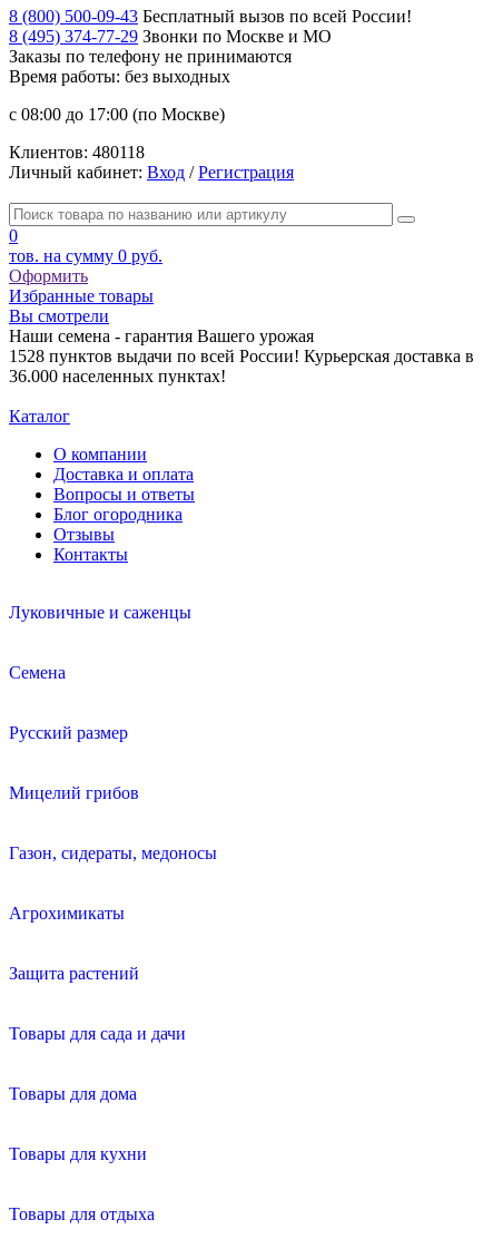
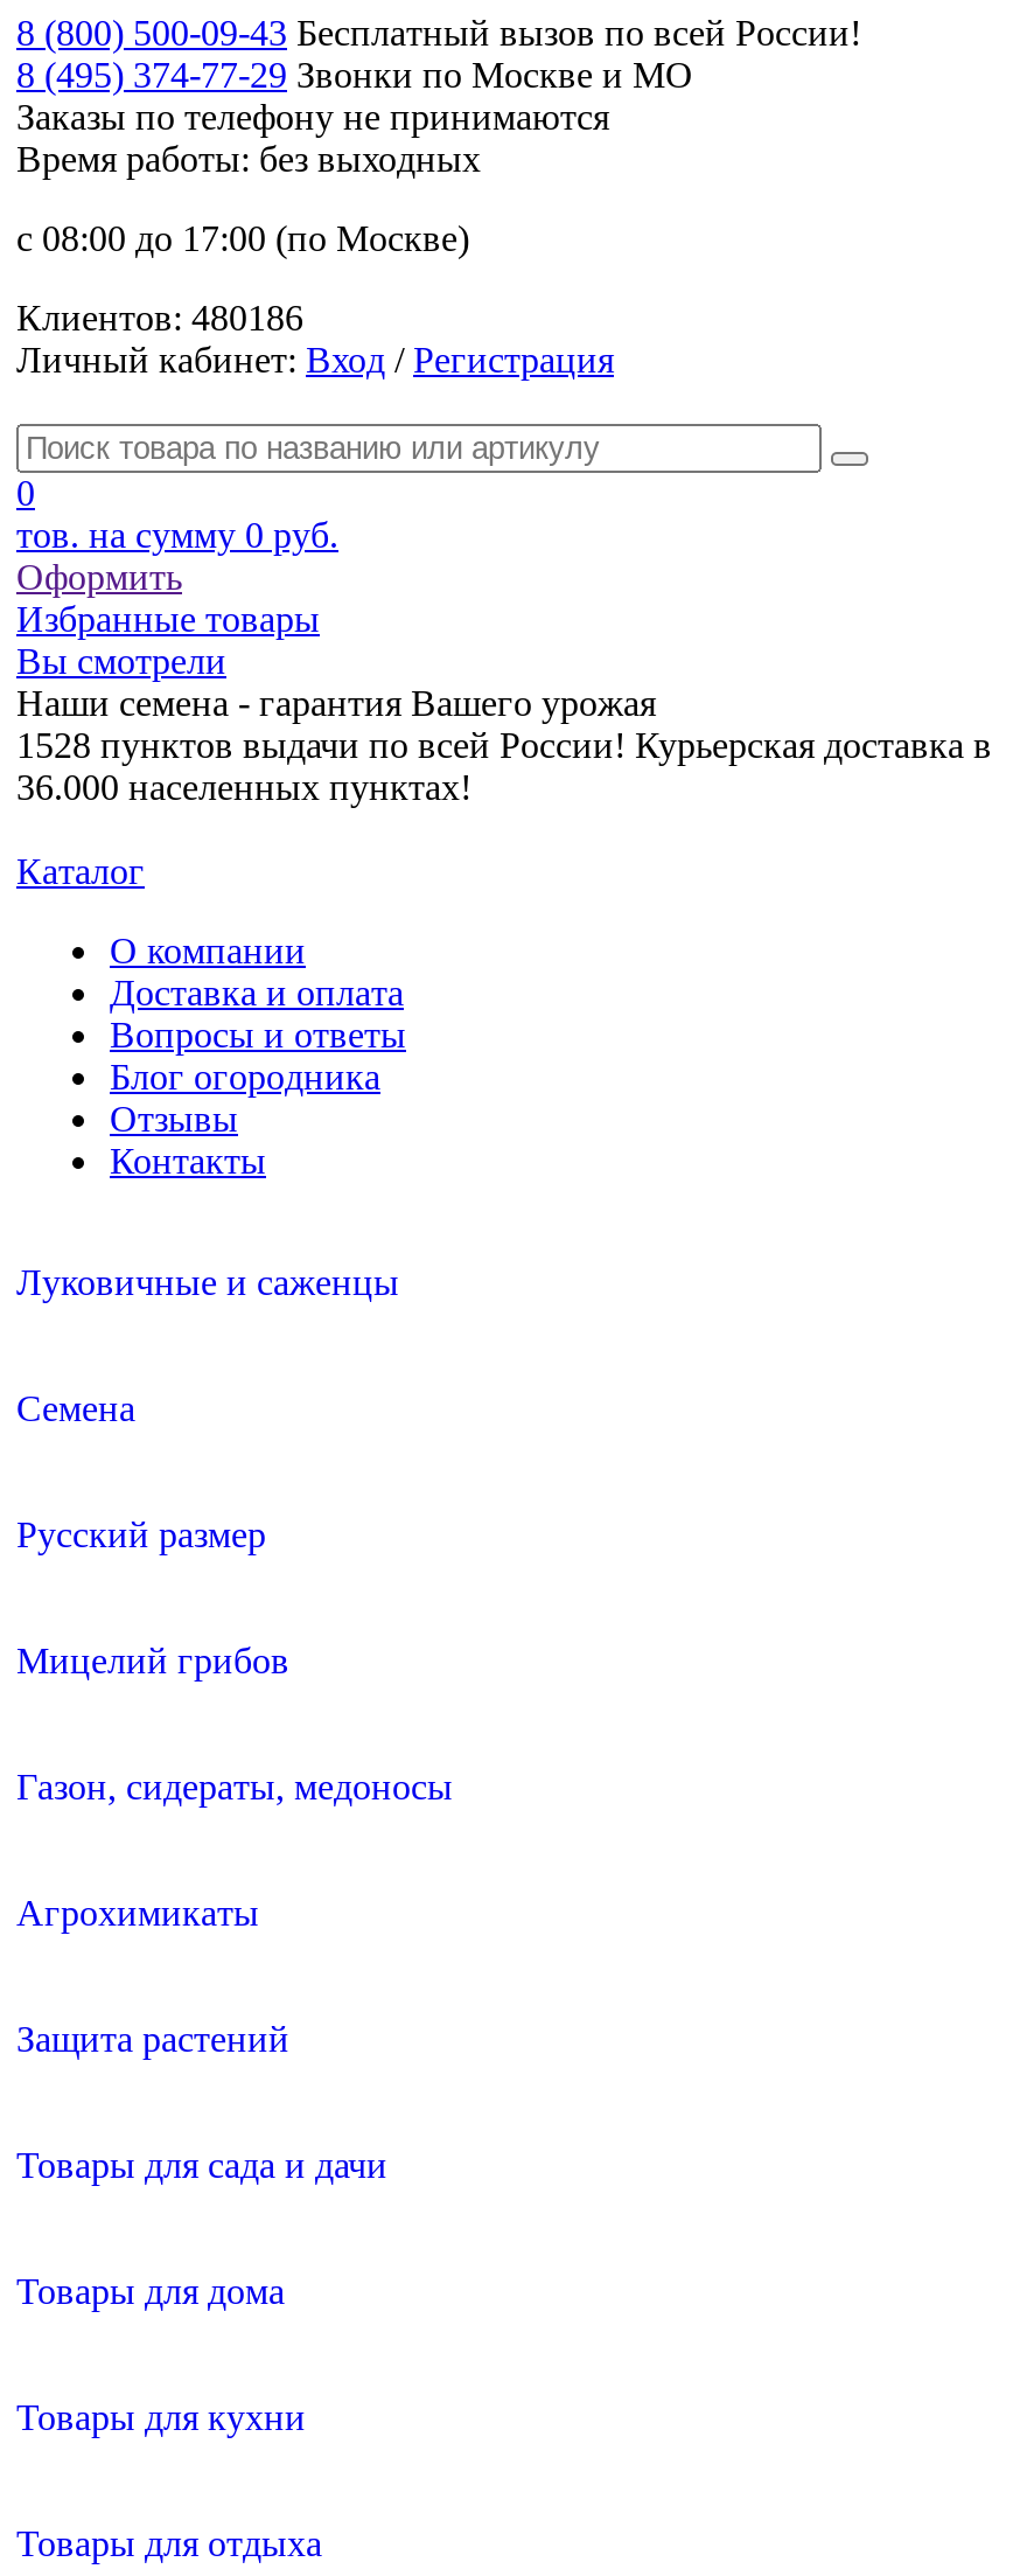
- Клиентов: 480118
+ Клиентов: 480186
